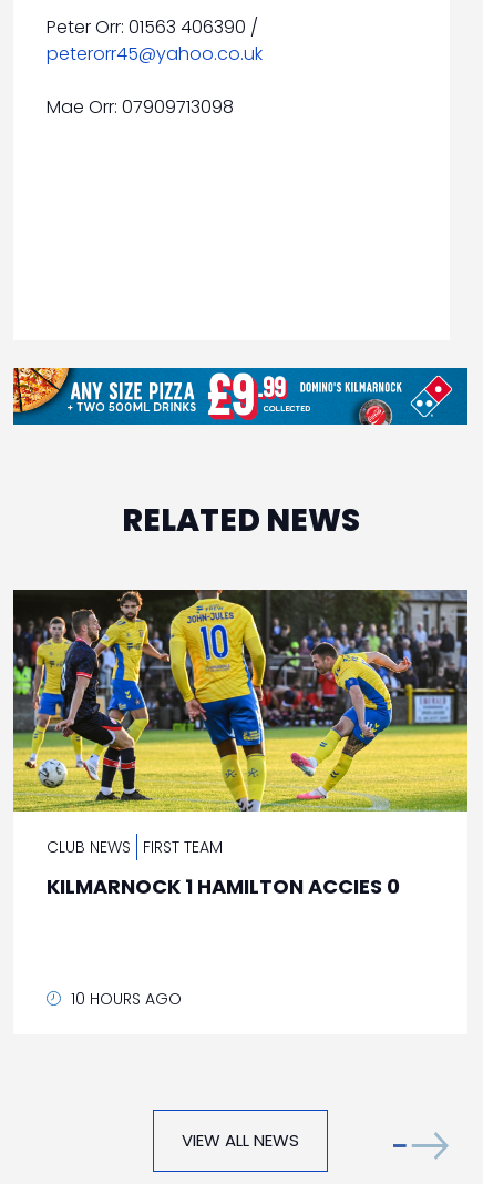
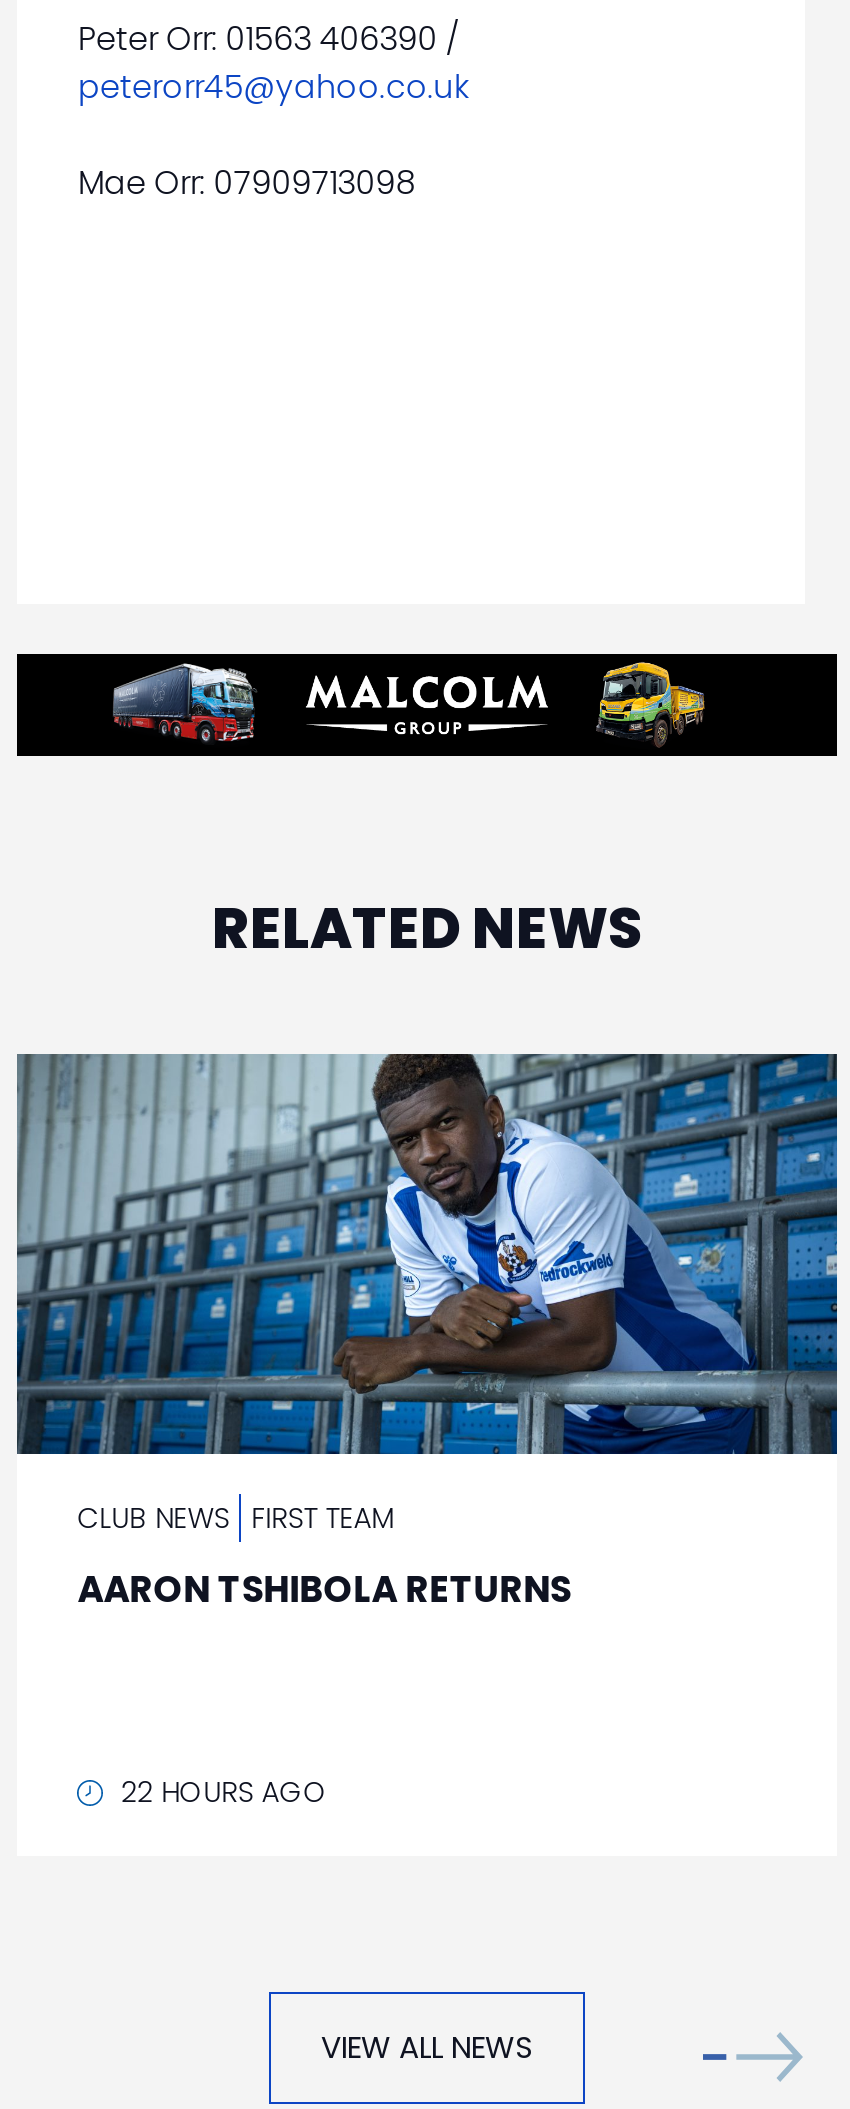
- [image]
+ [image]

- [image]
+ [image]

- KILMARNOCK 1 HAMILTON ACCIES 0
+ AARON TSHIBOLA RETURNS

- 10 HOURS AGO
+ 22 HOURS AGO
